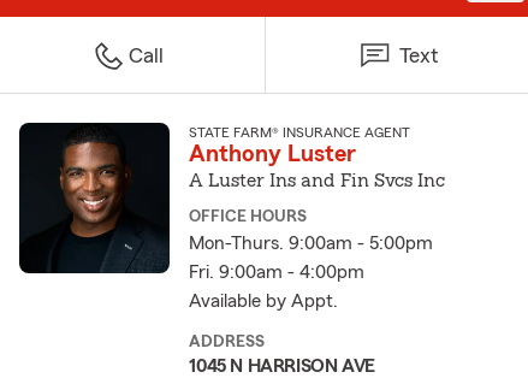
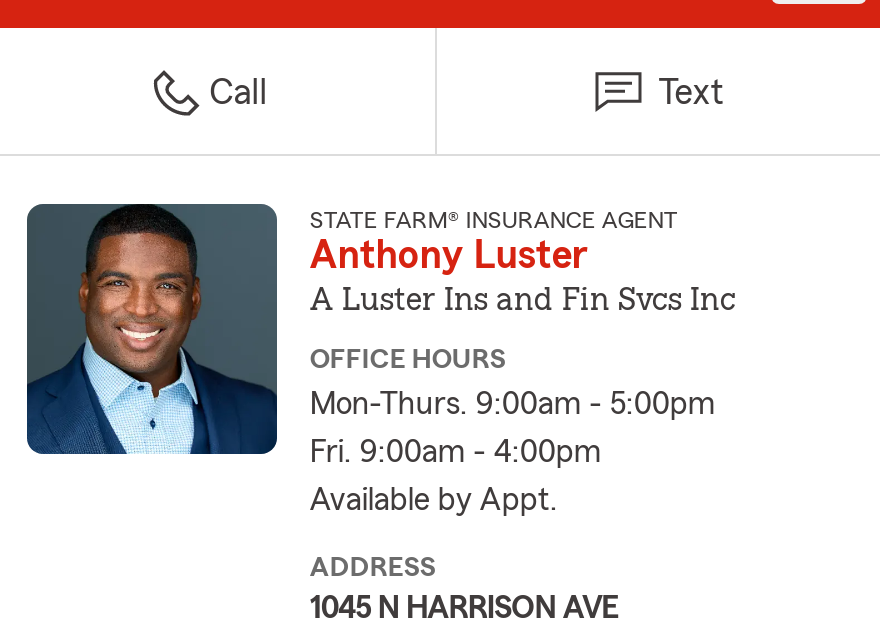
- [image]
+ [image]
